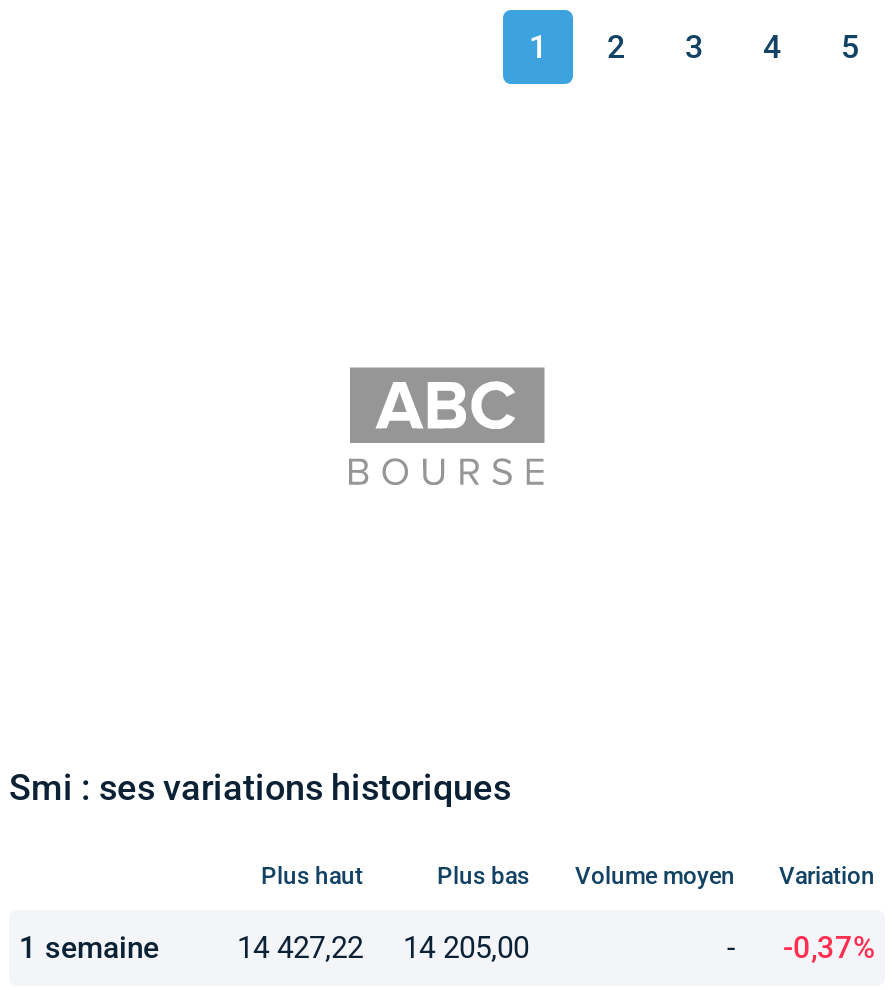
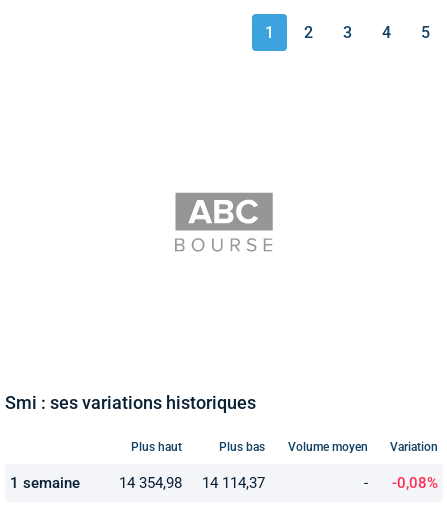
- 14 427,22
+ 14 354,98

- 14 205,00
+ 14 114,37

- -0,37%
+ -0,08%
